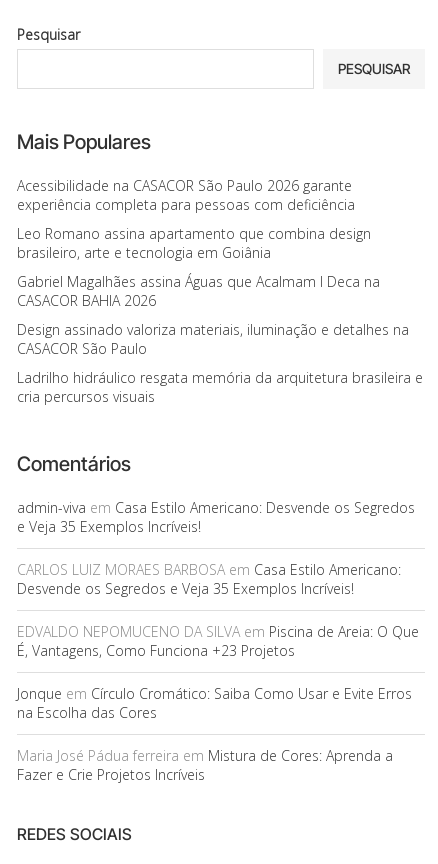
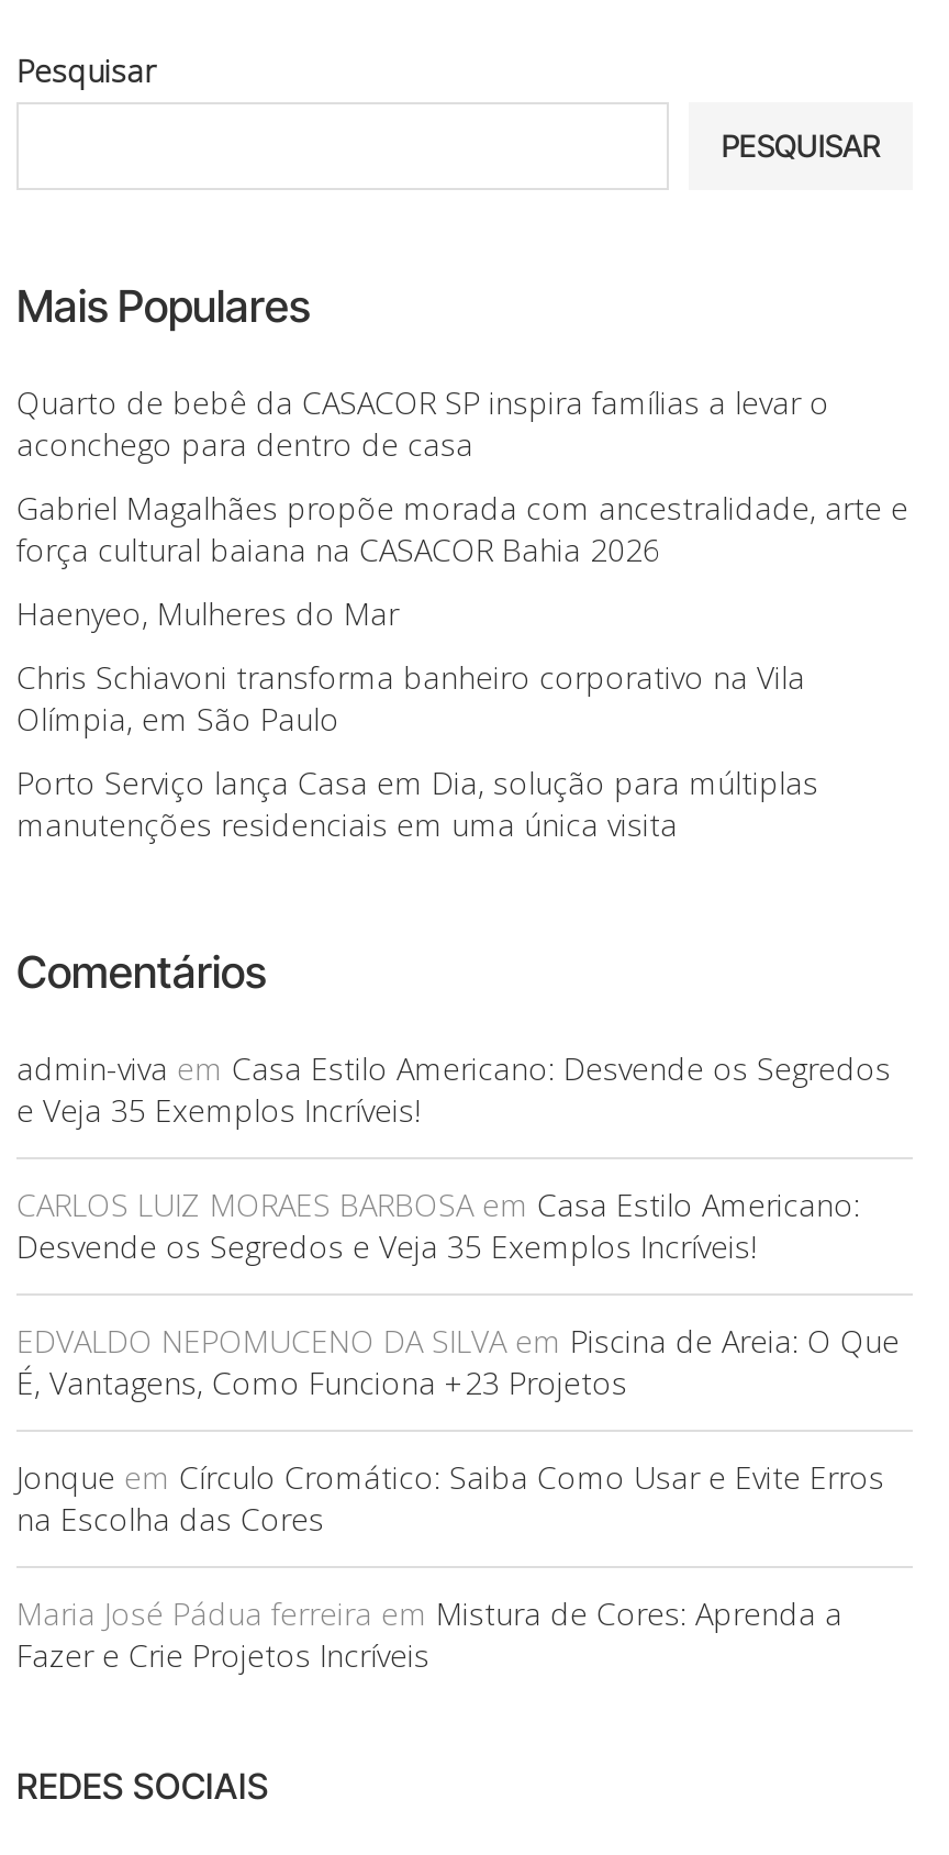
- Acessibilidade na CASACOR São Paulo 2026 garante
- experiência completa para pessoas com deficiência
+ Quarto de bebê da CASACOR SP inspira famílias a levar o
+ aconchego para dentro de casa

- Leo Romano assina apartamento que combina design
- brasileiro, arte e tecnologia em Goiânia
+ Gabriel Magalhães propõe morada com ancestralidade, arte e
+ força cultural baiana na CASACOR Bahia 2026

- Gabriel Magalhães assina Águas que Acalmam I Deca na
- CASACOR BAHIA 2026
+ Haenyeo, Mulheres do Mar

- Design assinado valoriza materiais, iluminação e detalhes na
- CASACOR São Paulo
+ Chris Schiavoni transforma banheiro corporativo na Vila
+ Olímpia, em São Paulo

- Ladrilho hidráulico resgata memória da arquitetura brasileira e
- cria percursos visuais
+ Porto Serviço lança Casa em Dia, solução para múltiplas
+ manutenções residenciais em uma única visita
